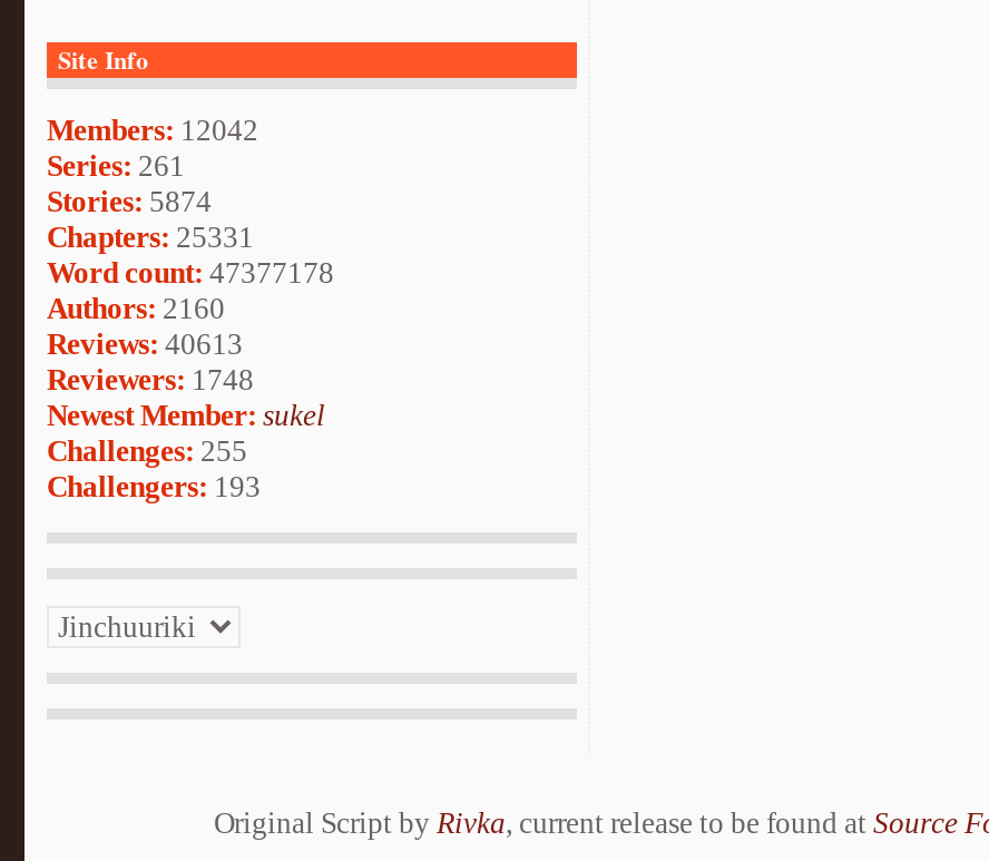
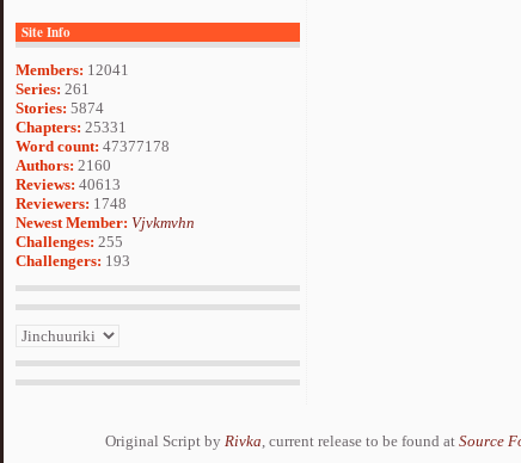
- Members: 12042
+ Members: 12041

- Newest Member: sukel
+ Newest Member: Vjvkmvhn
